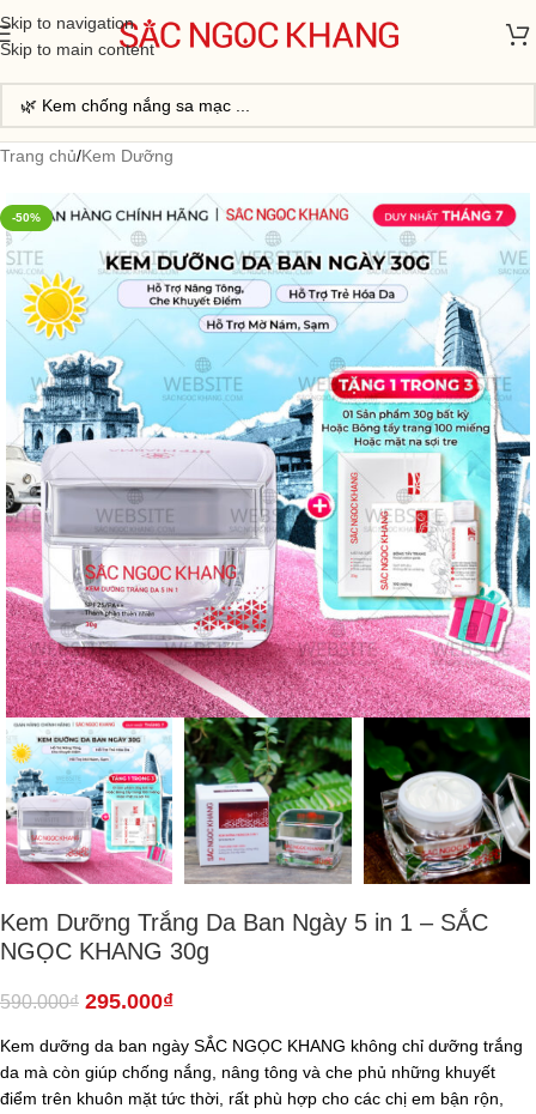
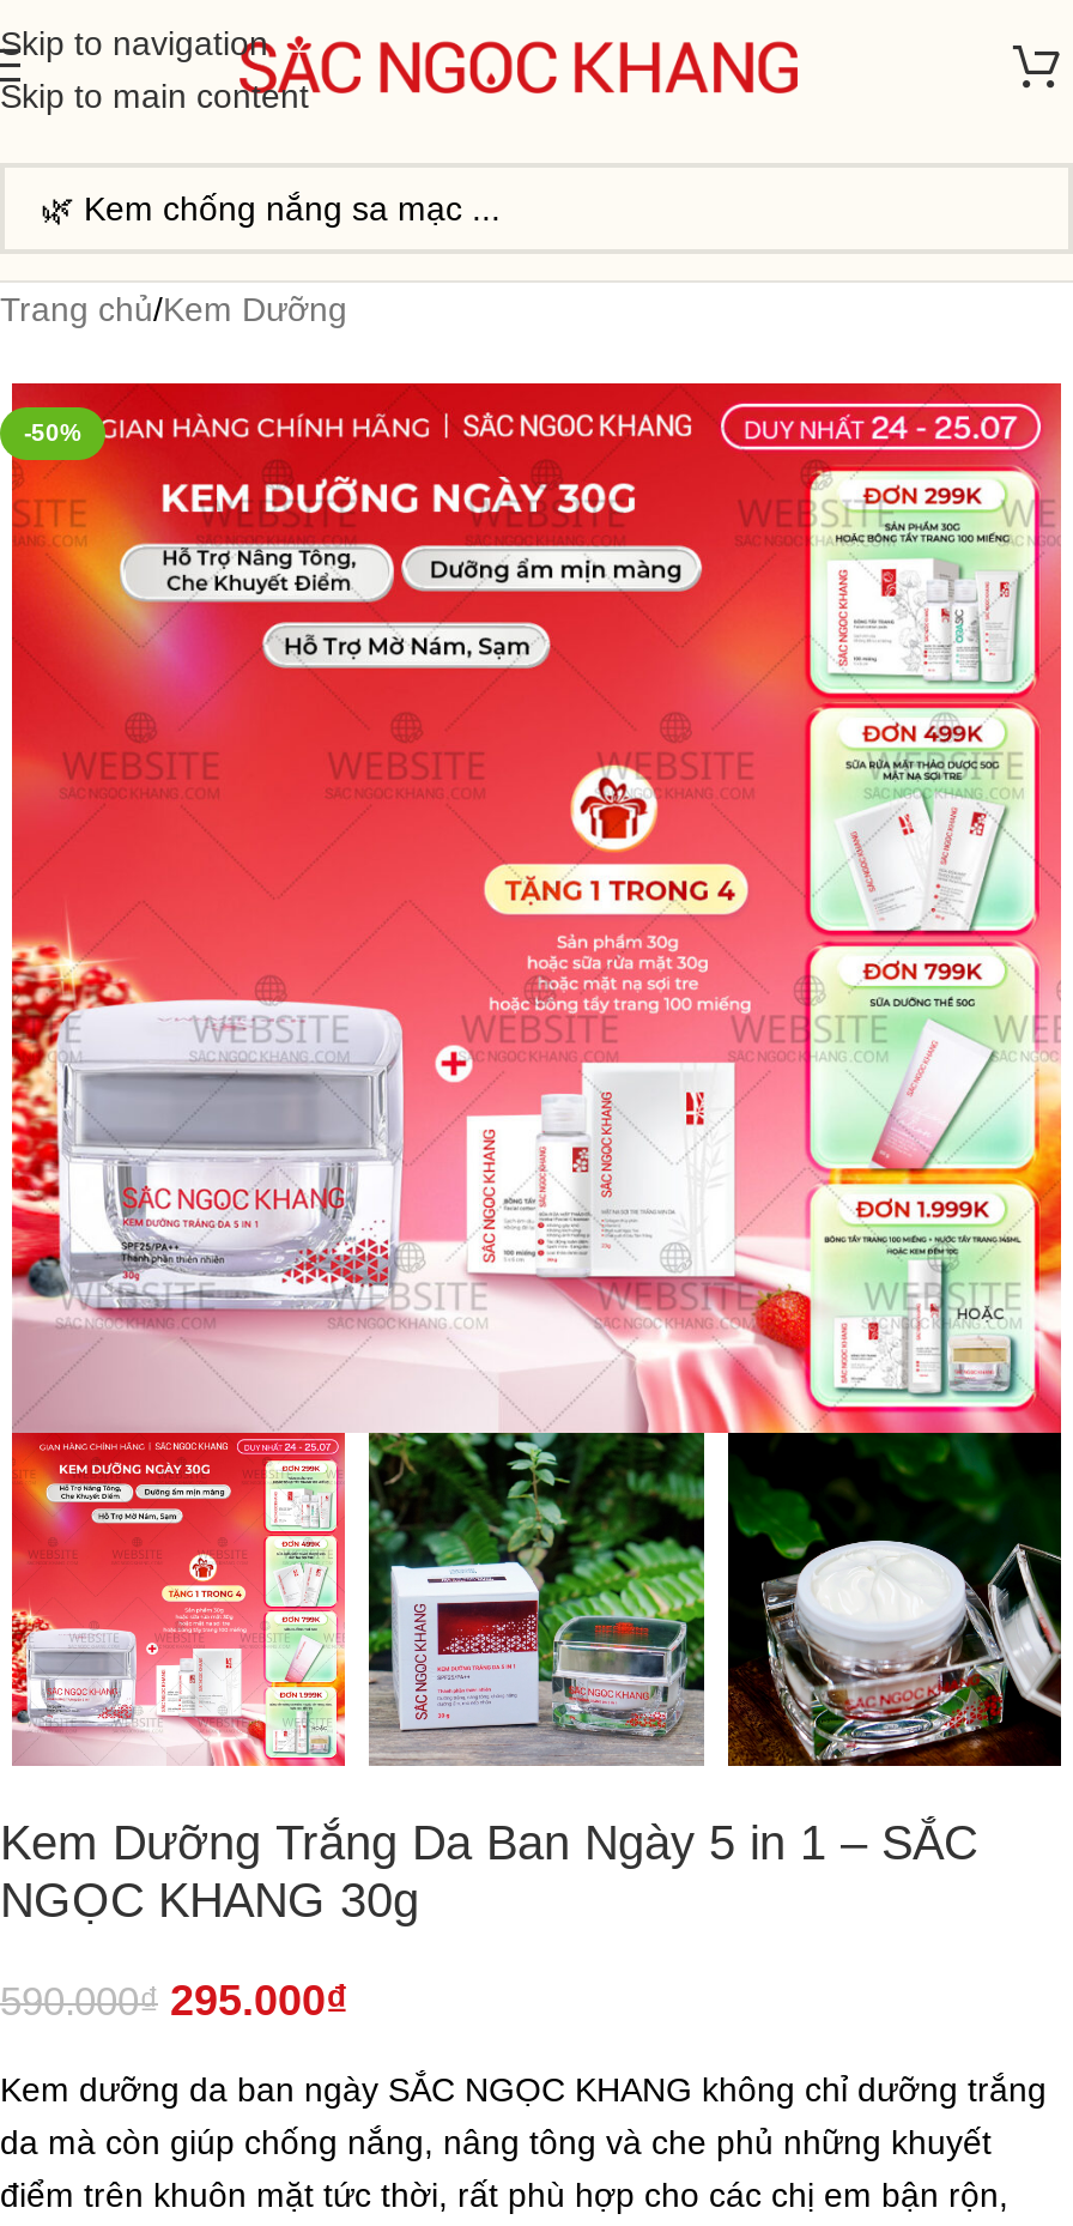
- [image]
+ [image]
